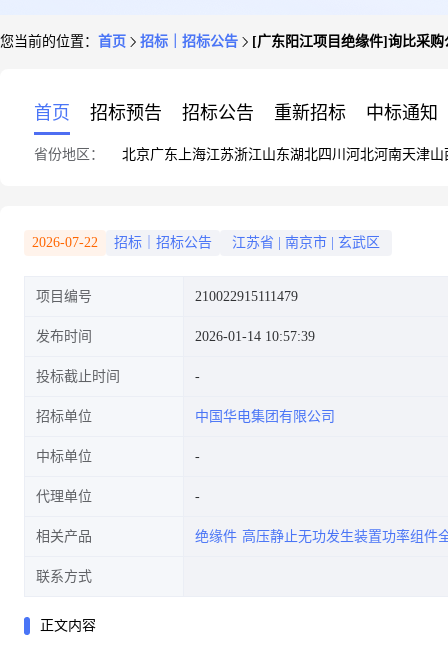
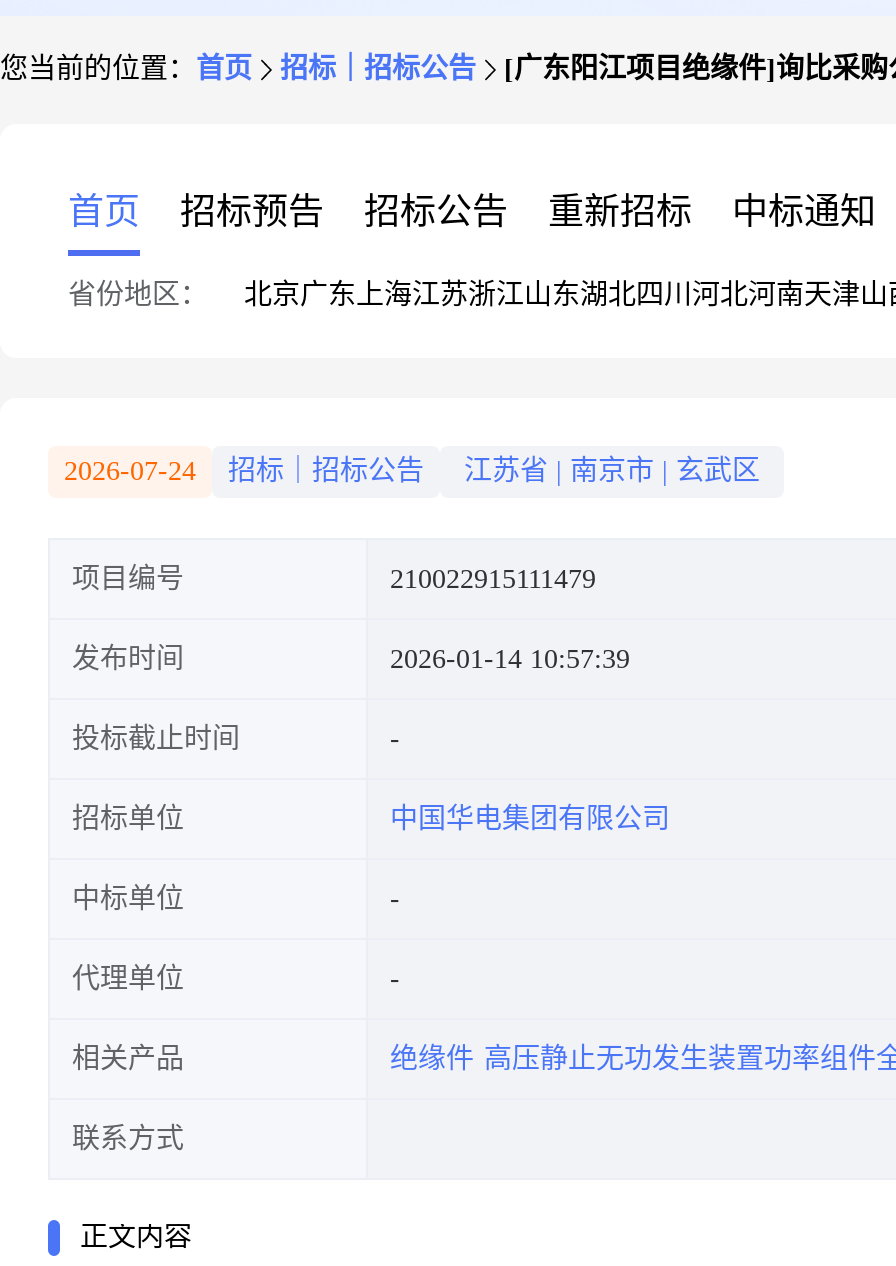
- 2026-07-22
+ 2026-07-24
